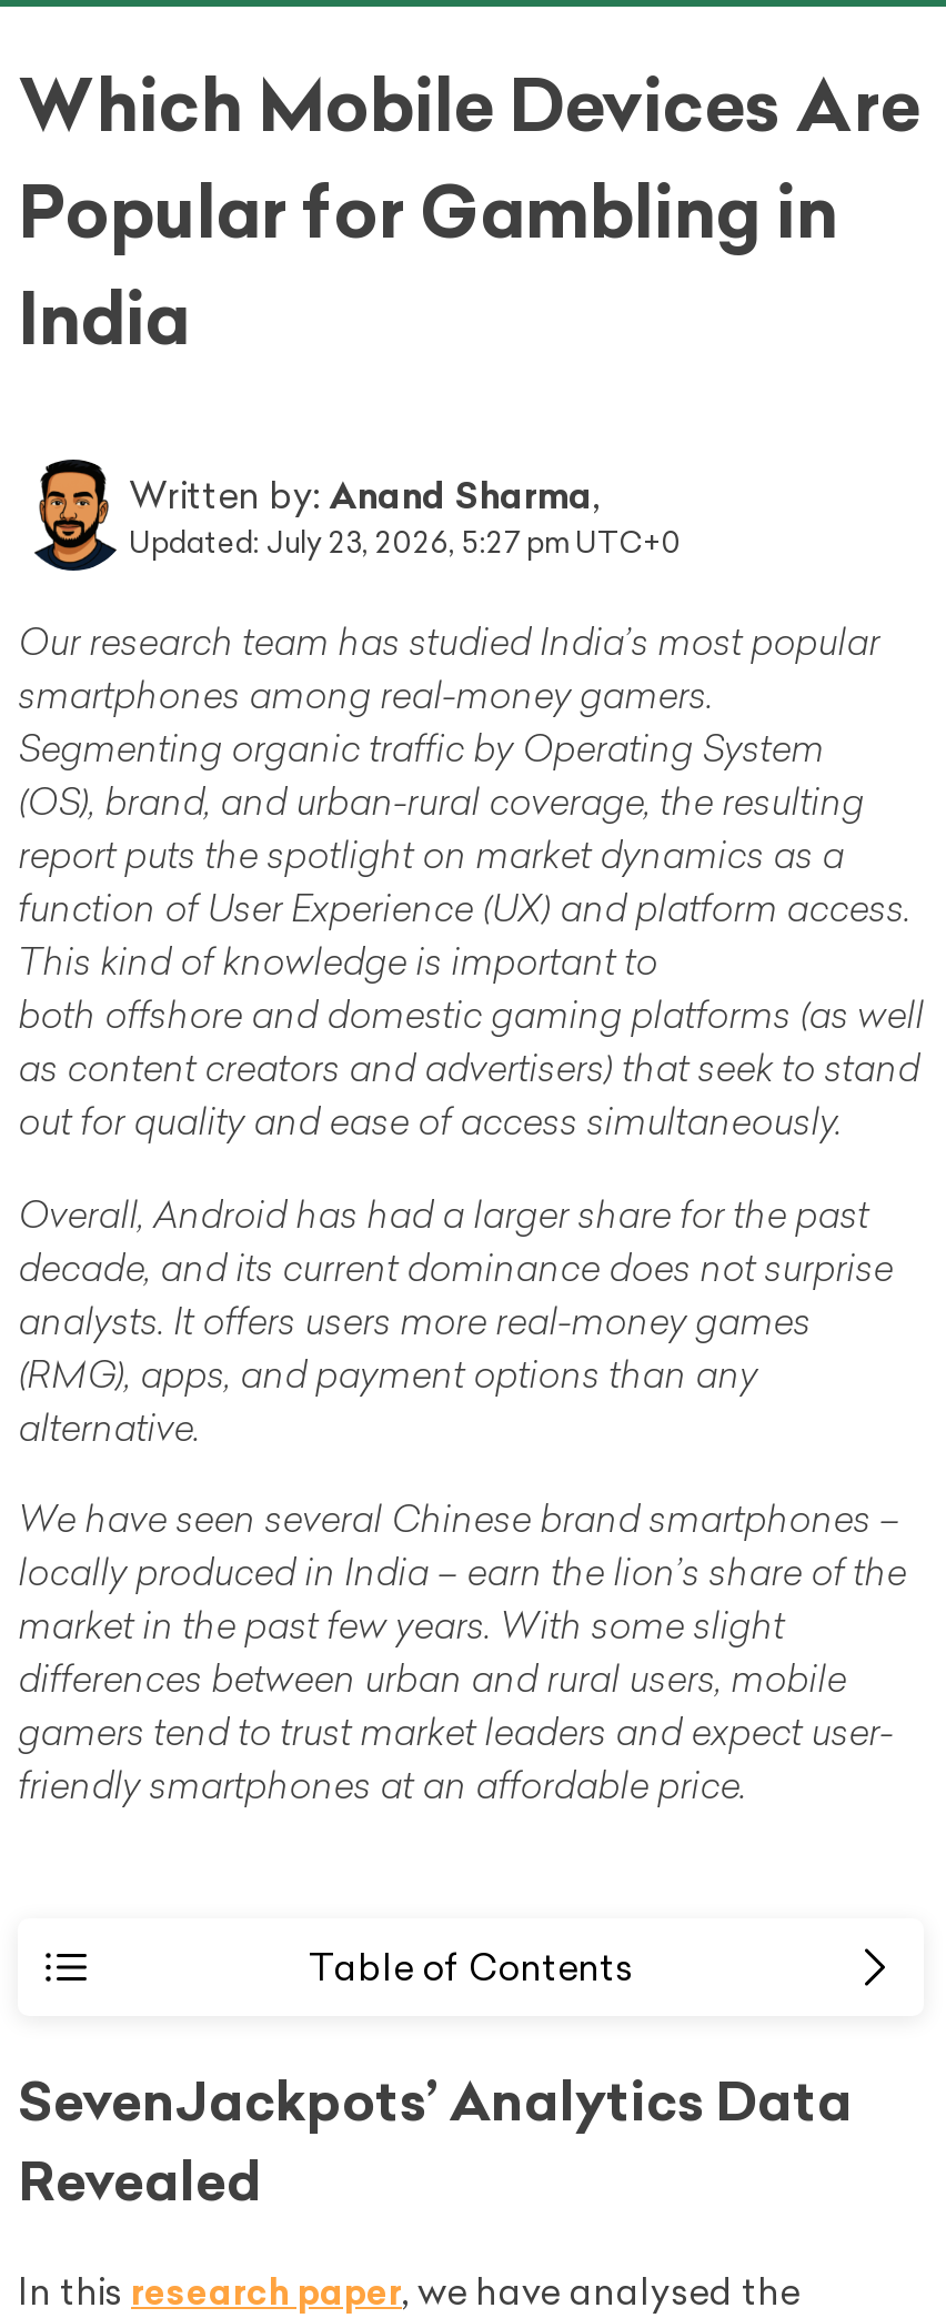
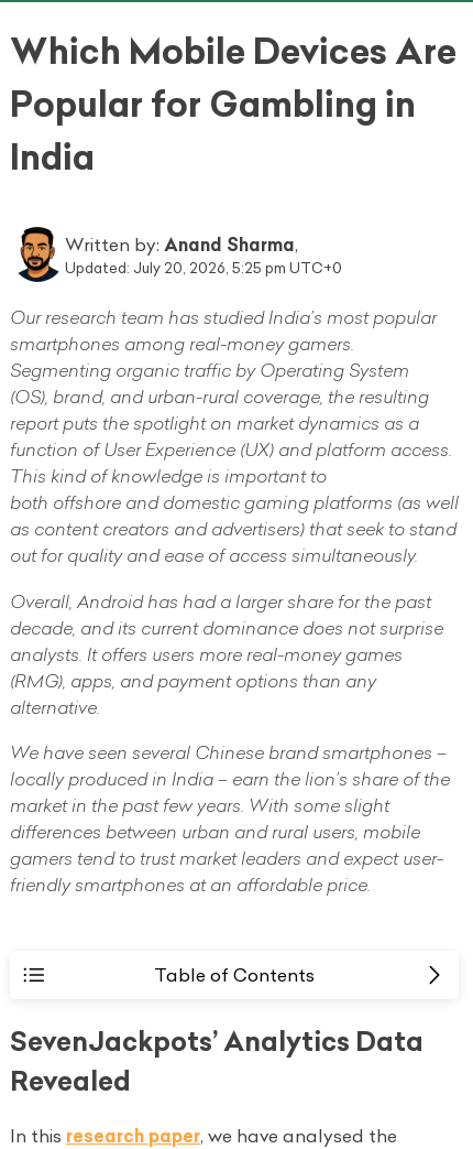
- Updated: July 23, 2026, 5:27 pm UTC+0
+ Updated: July 20, 2026, 5:25 pm UTC+0
